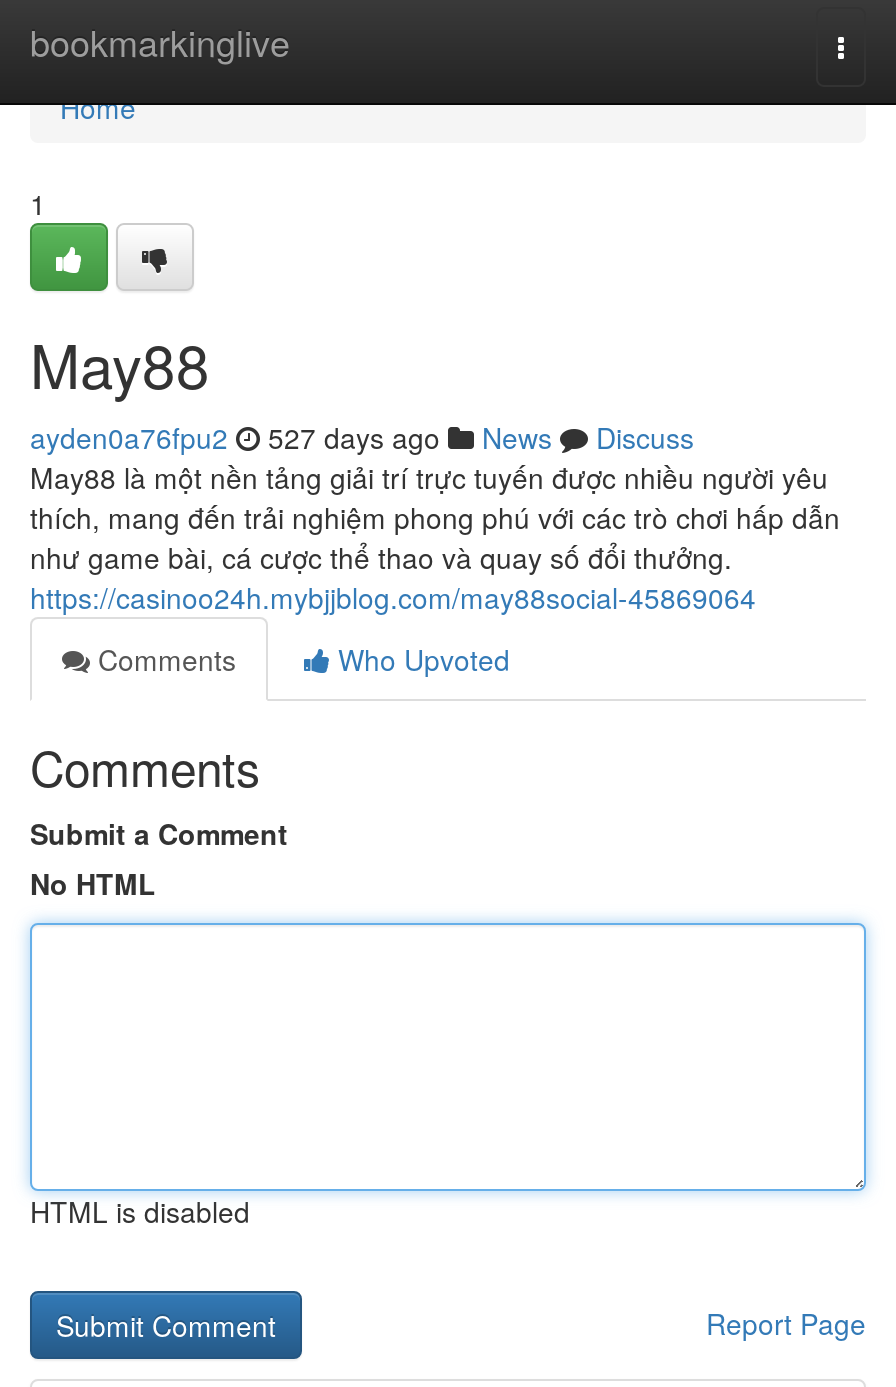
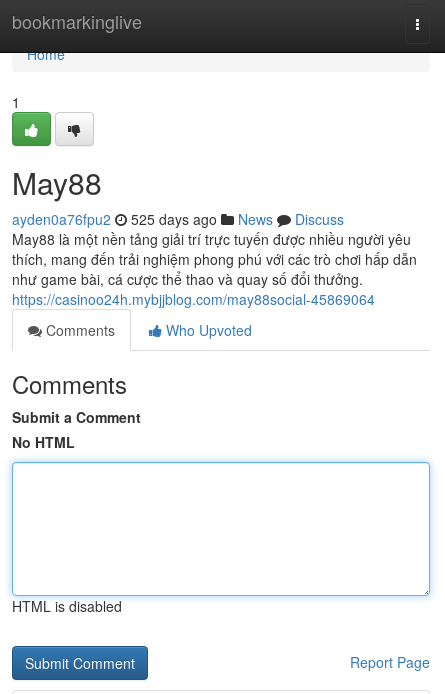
- ayden0a76fpu2 527 days ago News Discuss
+ ayden0a76fpu2 525 days ago News Discuss
